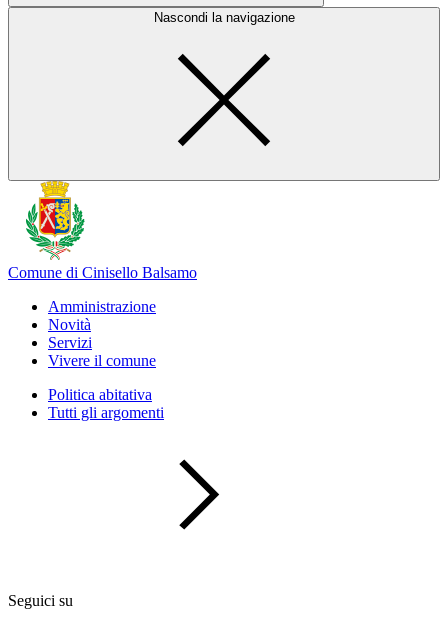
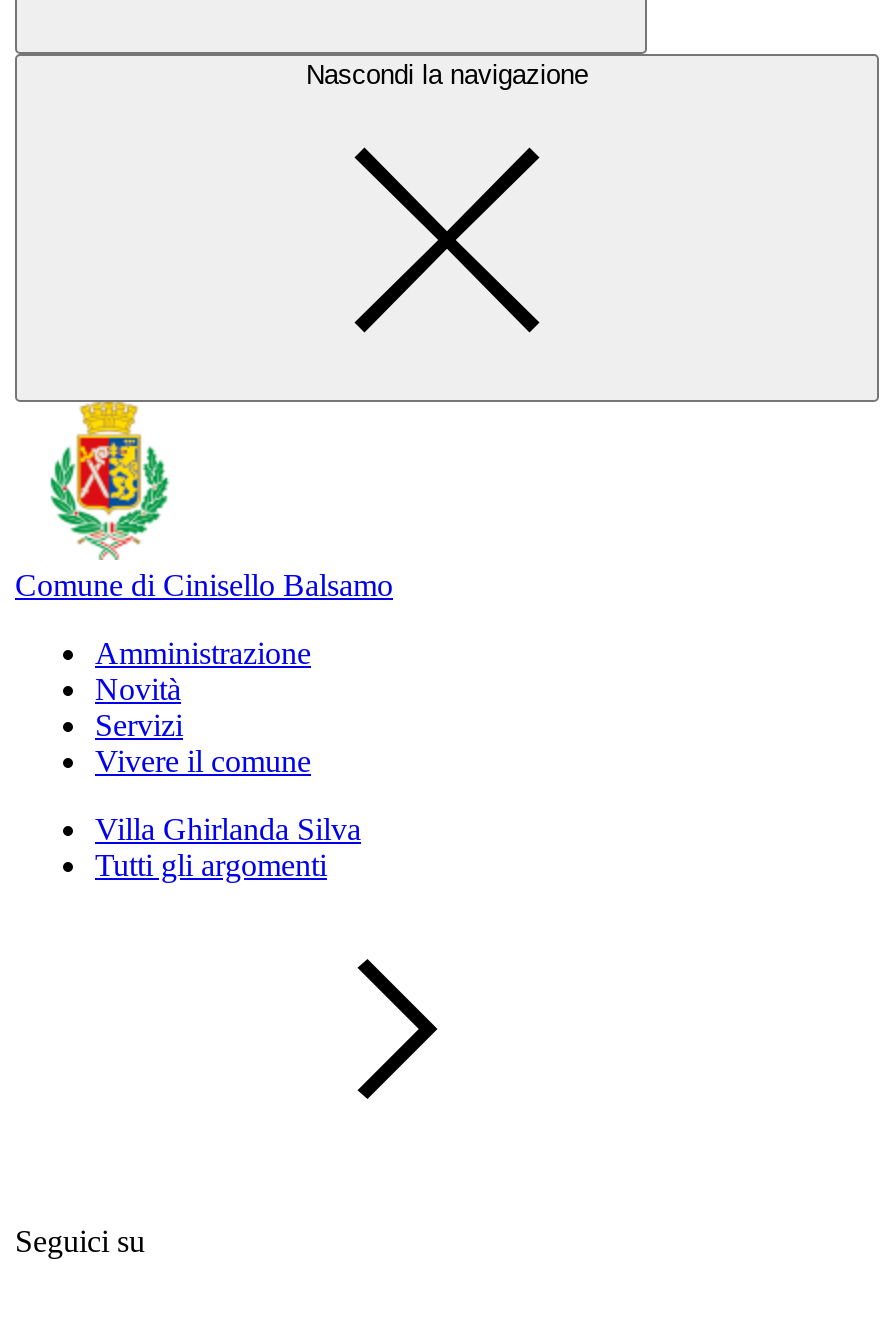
- Politica abitativa
+ Villa Ghirlanda Silva
